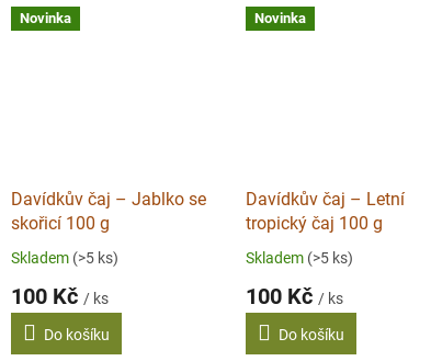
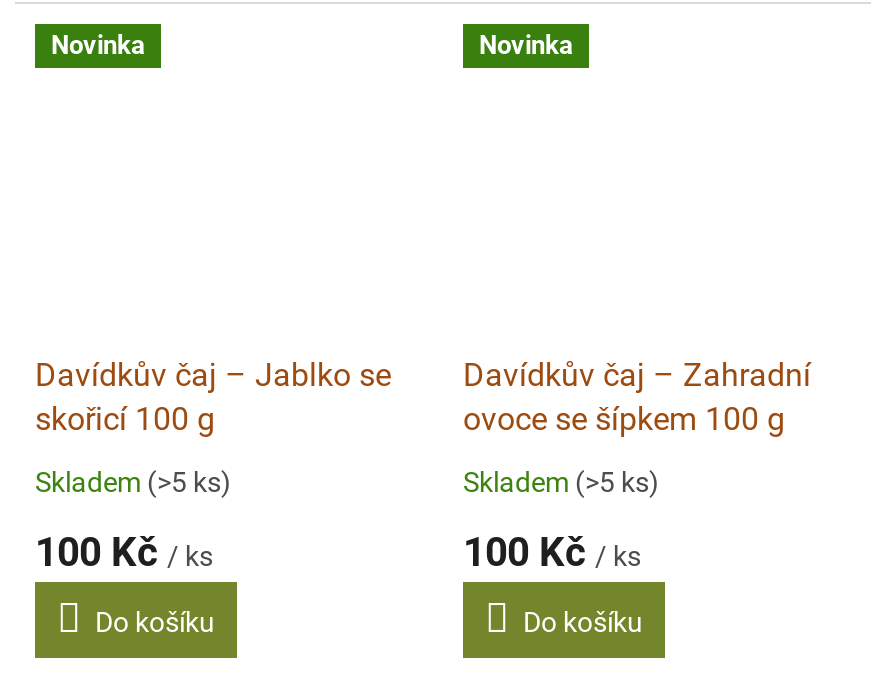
- Davídkův čaj – Letní
- tropický čaj 100 g
+ Davídkův čaj – Zahradní
+ ovoce se šípkem 100 g
